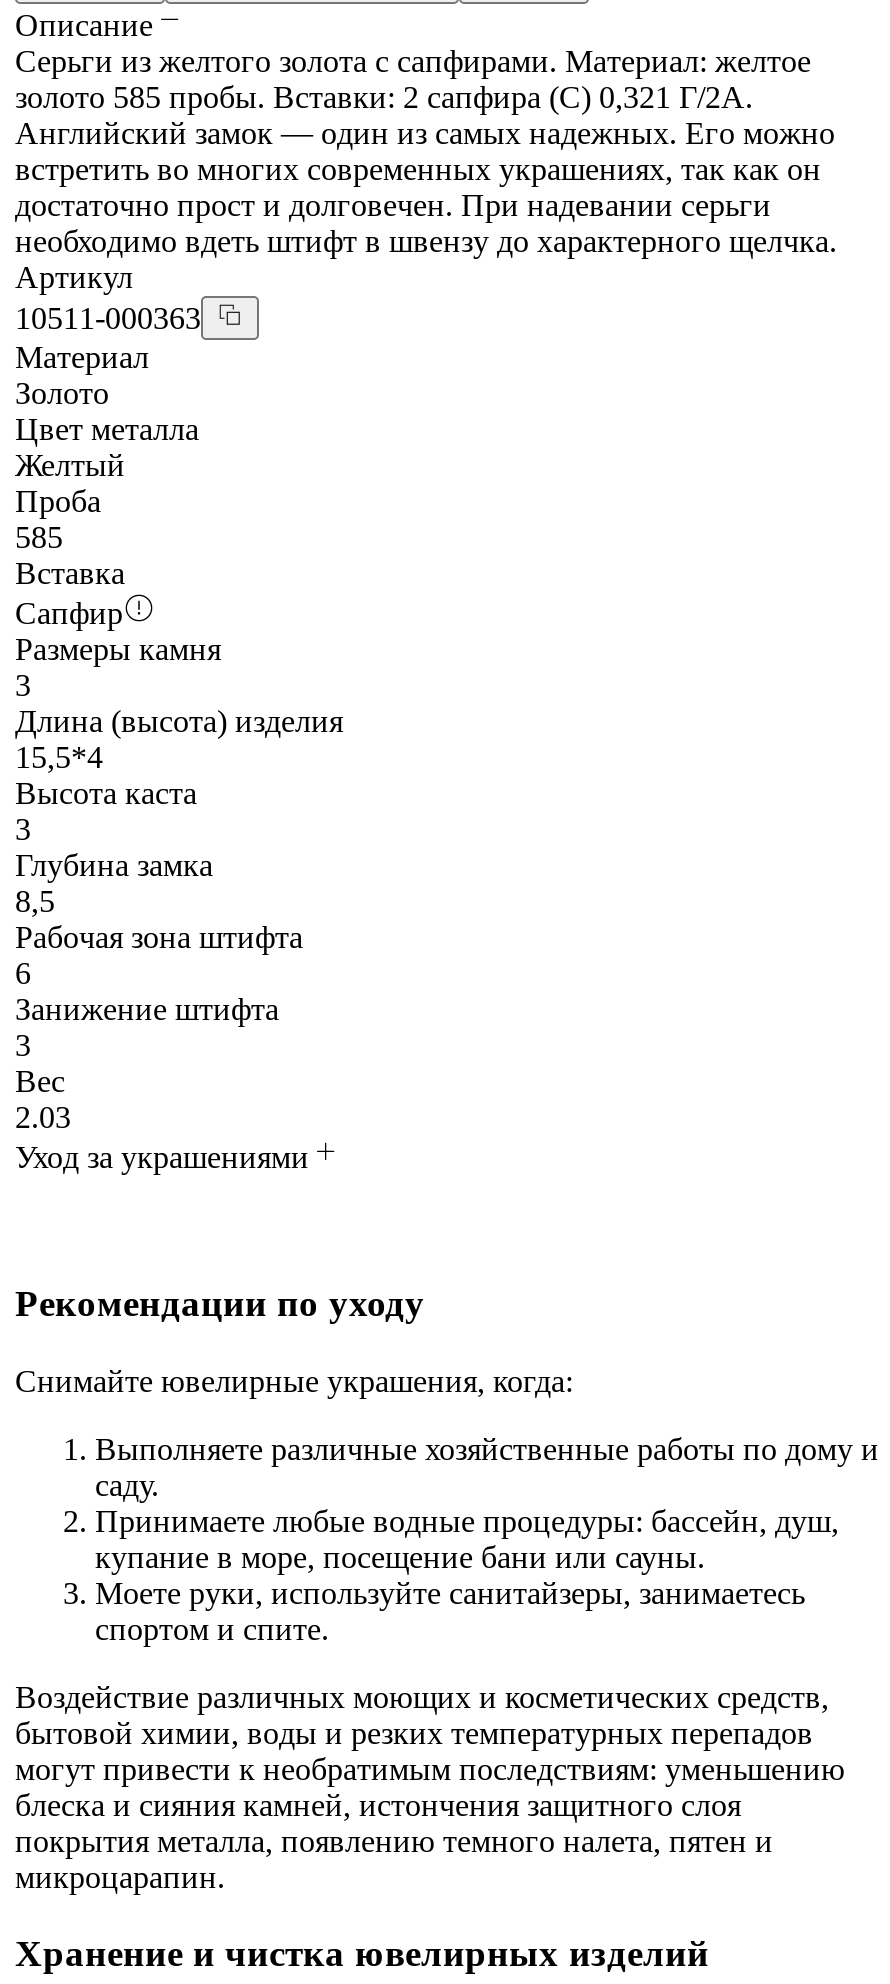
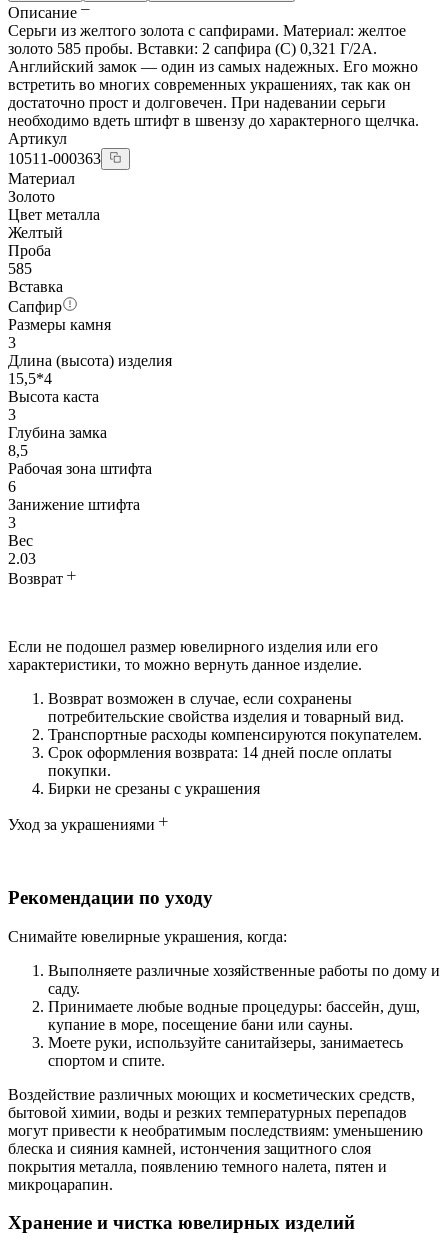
+ Возврат

+ Если не подошел размер ювелирного изделия или его
+ характеристики, то можно вернуть данное изделие.
+ Возврат возможен в случае, если сохранены
+ потребительские свойства изделия и товарный вид.
+ Транспортные расходы компенсируются покупателем.
+ Срок оформления возврата: 14 дней после оплаты
+ покупки.
+ Бирки не срезаны с украшения
